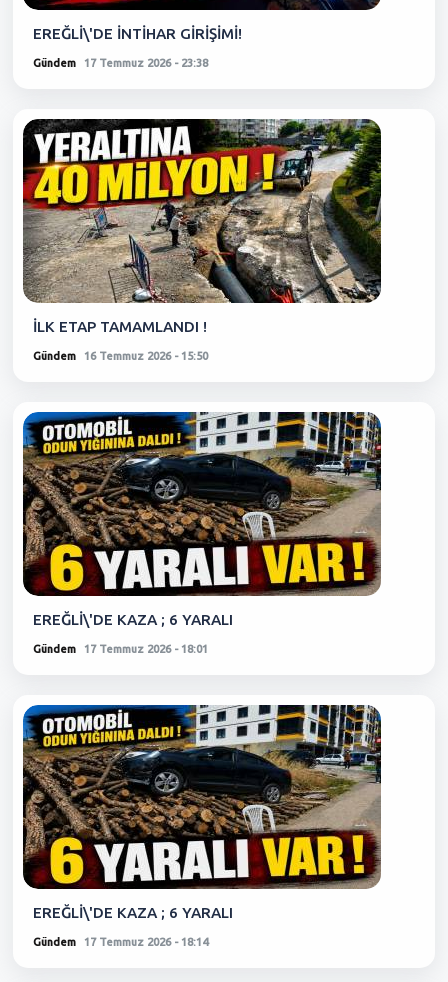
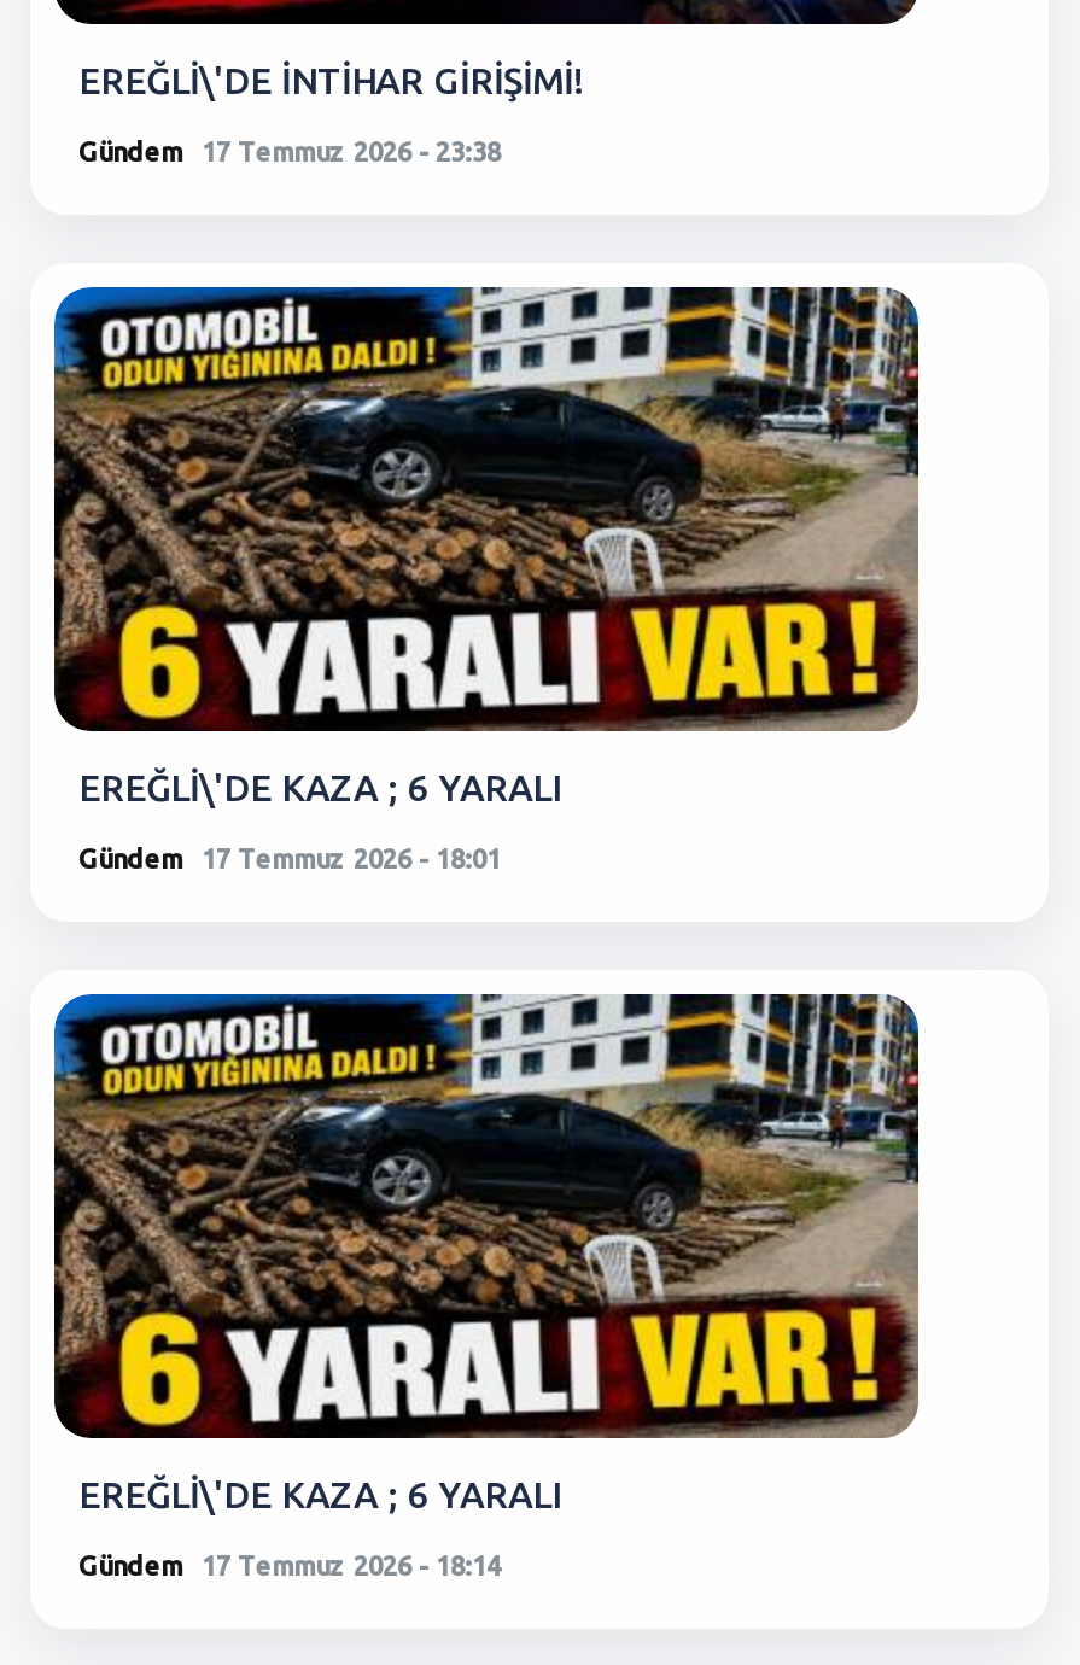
- [image]
- İLK ETAP TAMAMLANDI !
- Gündem
- 16 Temmuz 2026 - 15:50
